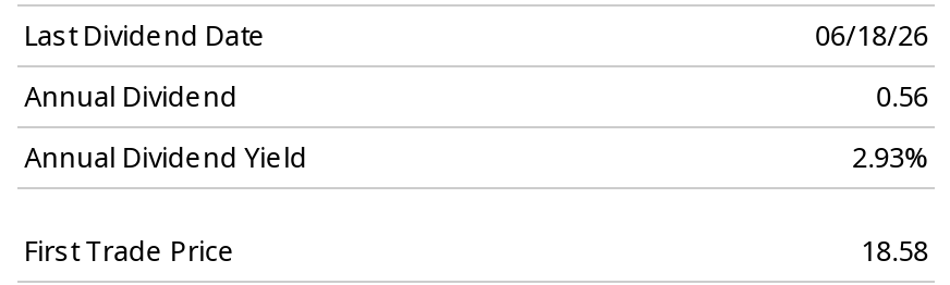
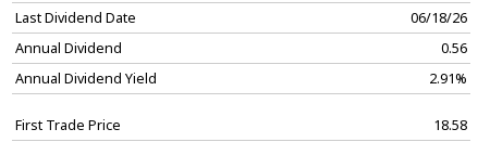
- 2.93%
+ 2.91%
